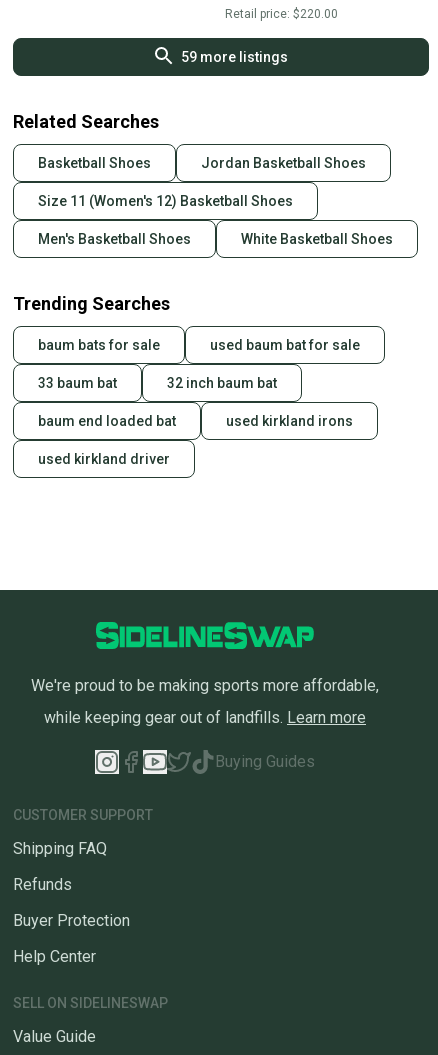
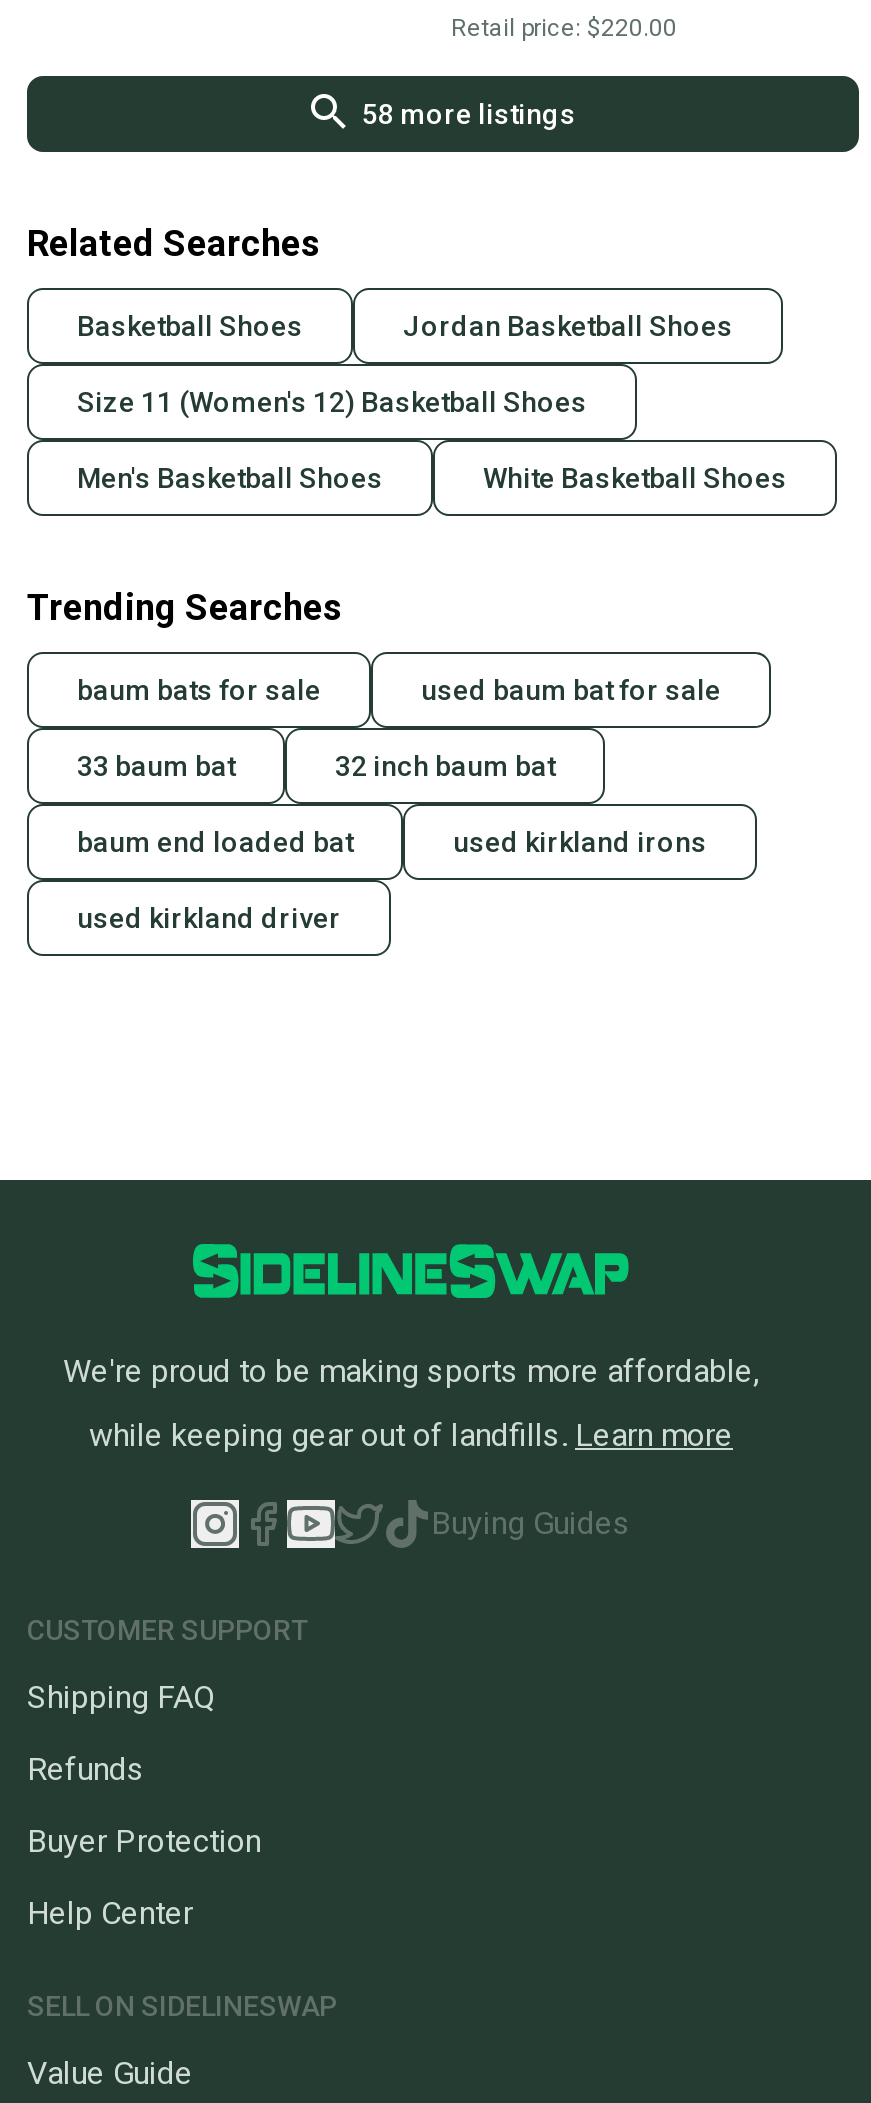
- 59 more listings
+ 58 more listings
